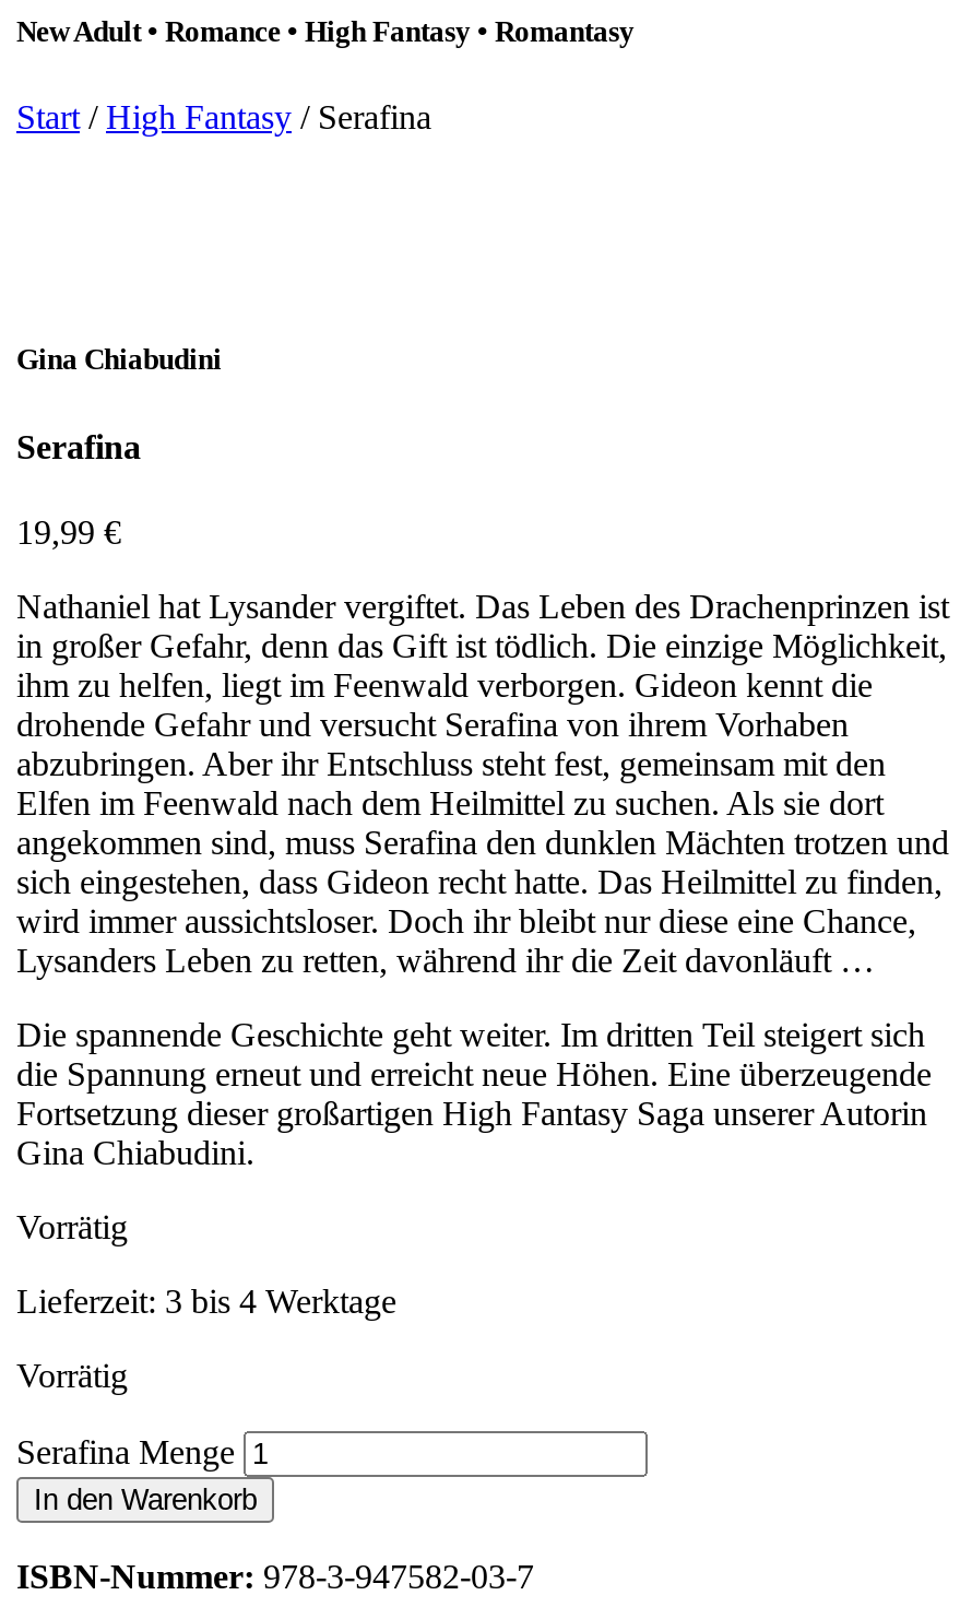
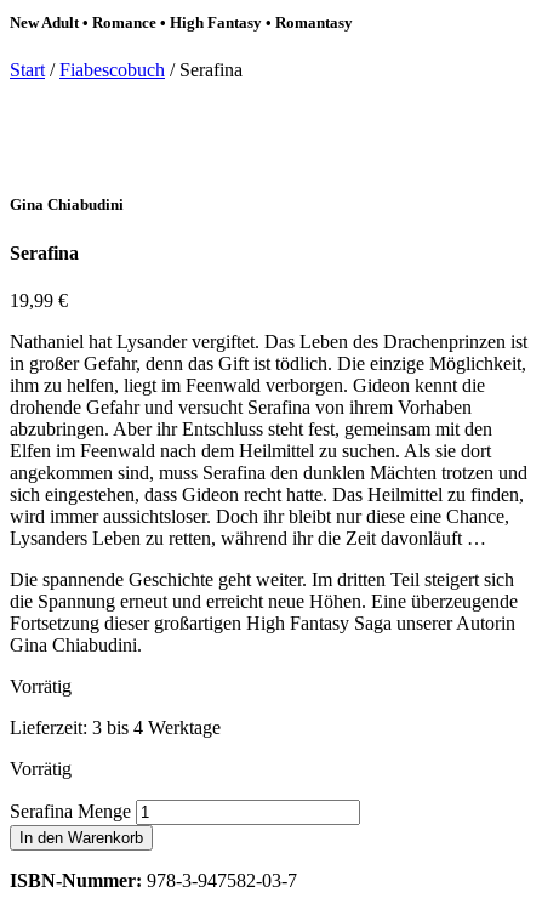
- Start / High Fantasy / Serafina
+ Start / Fiabescobuch / Serafina
